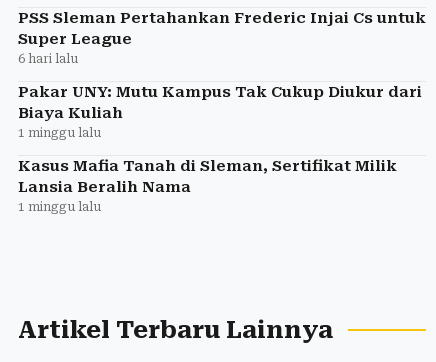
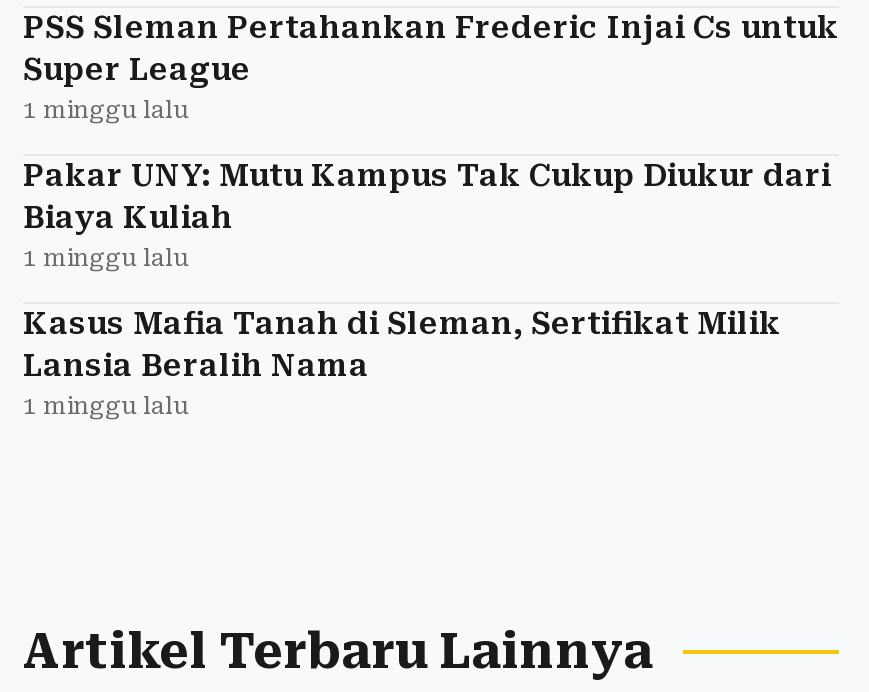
- 6 hari lalu
+ 1 minggu lalu
